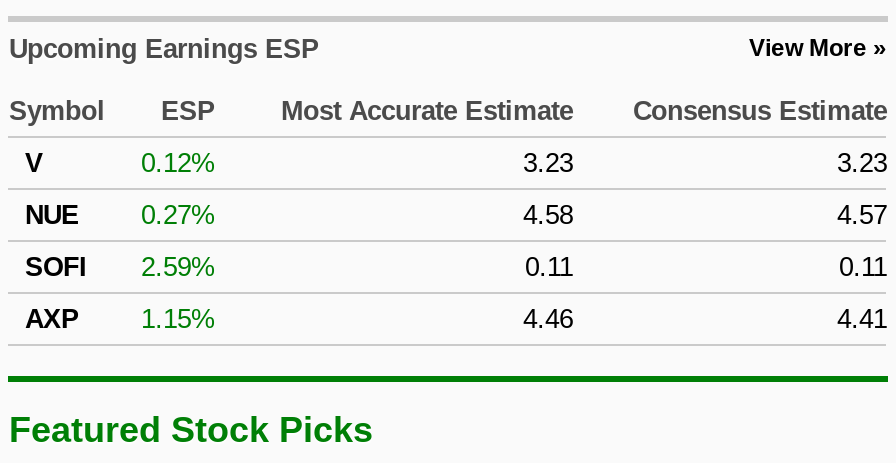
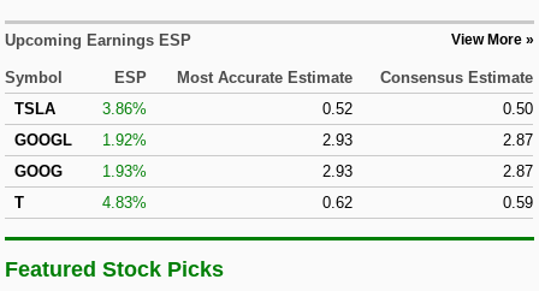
- V
- 0.12%
- 3.23
- 3.23
+ TSLA
+ 3.86%
+ 0.52
+ 0.50

- NUE
- 0.27%
- 4.58
- 4.57
+ GOOGL
+ 1.92%
+ 2.93
+ 2.87

- SOFI
- 2.59%
- 0.11
- 0.11
+ GOOG
+ 1.93%
+ 2.93
+ 2.87

- AXP
- 1.15%
- 4.46
- 4.41
+ T
+ 4.83%
+ 0.62
+ 0.59
